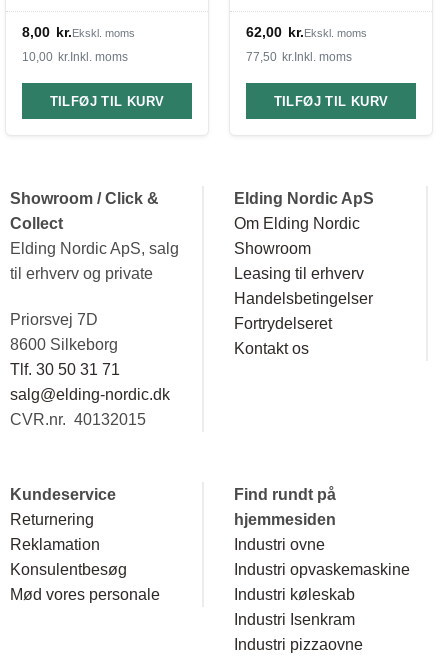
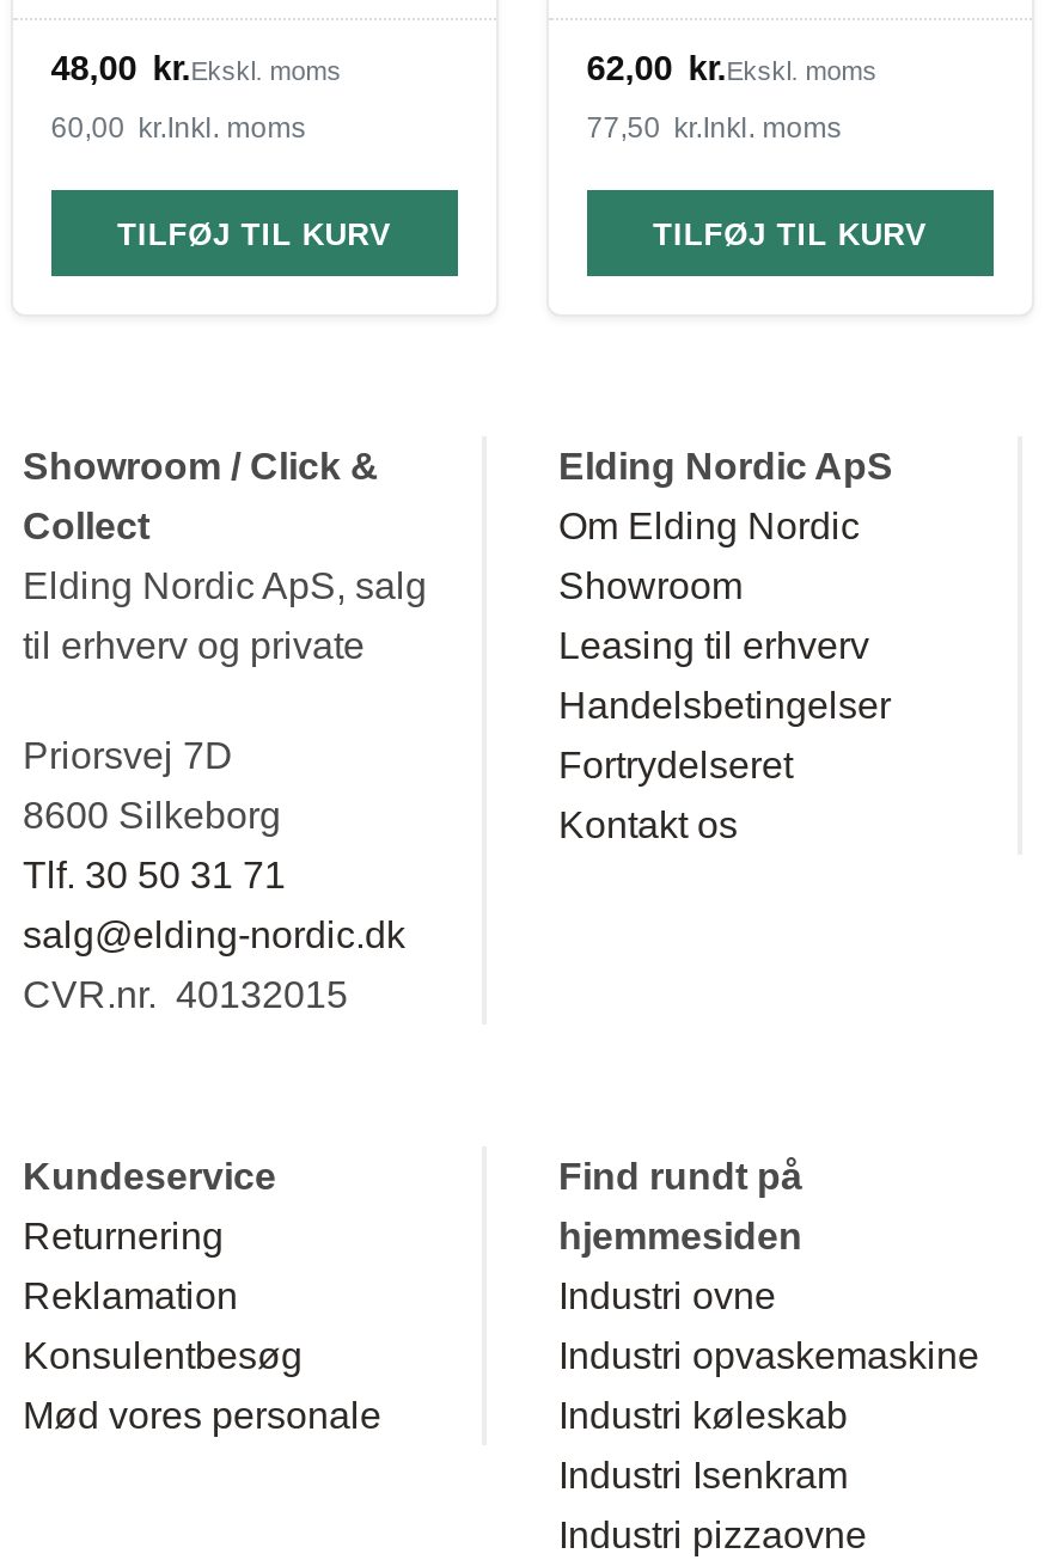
- 8,00 kr.Ekskl. moms
+ 48,00 kr.Ekskl. moms

- 10,00 kr.Inkl. moms
+ 60,00 kr.Inkl. moms
